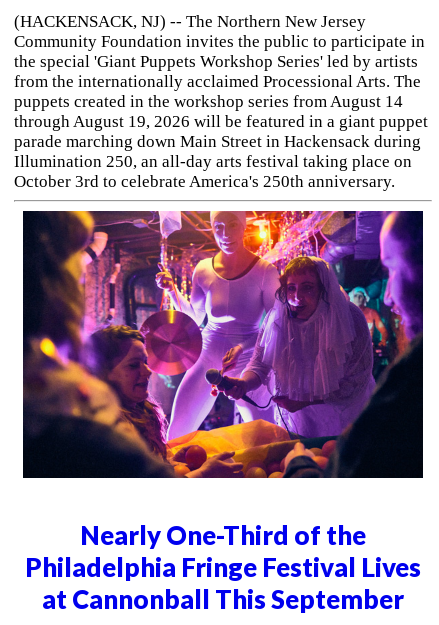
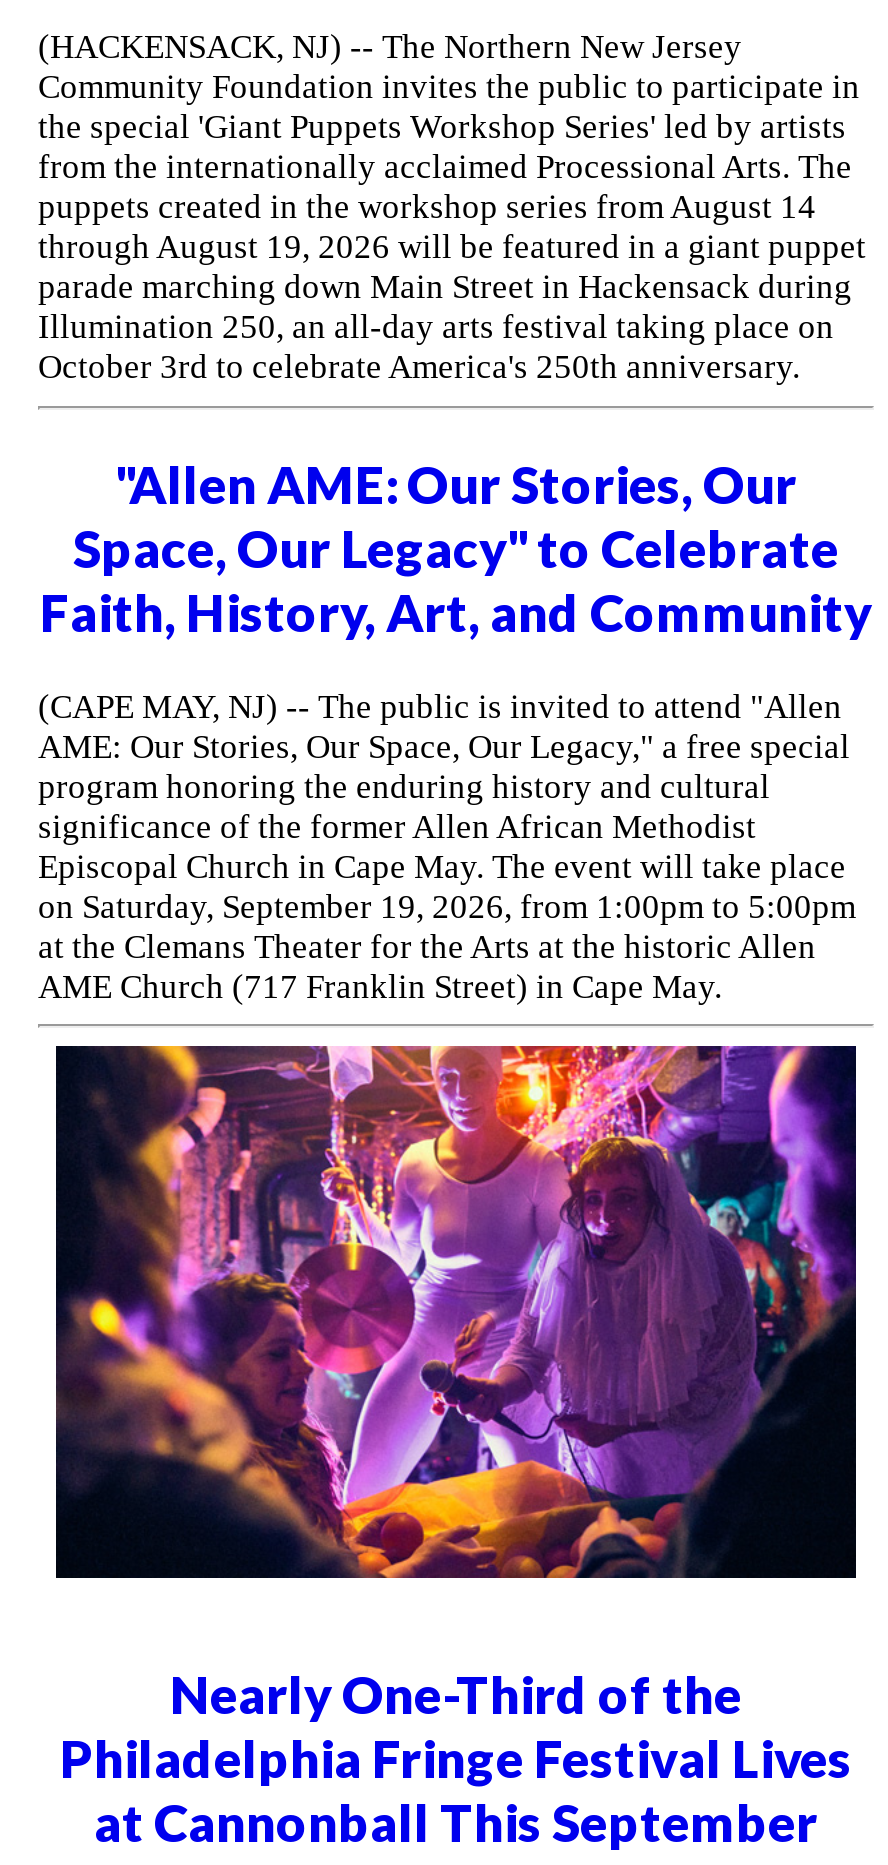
+ "Allen AME: Our Stories, Our
+ Space, Our Legacy" to Celebrate
+ Faith, History, Art, and Community
+ (CAPE MAY, NJ) -- The public is invited to attend "Allen
+ AME: Our Stories, Our Space, Our Legacy," a free special
+ program honoring the enduring history and cultural
+ significance of the former Allen African Methodist
+ Episcopal Church in Cape May. The event will take place
+ on Saturday, September 19, 2026, from 1:00pm to 5:00pm
+ at the Clemans Theater for the Arts at the historic Allen
+ AME Church (717 Franklin Street) in Cape May.
